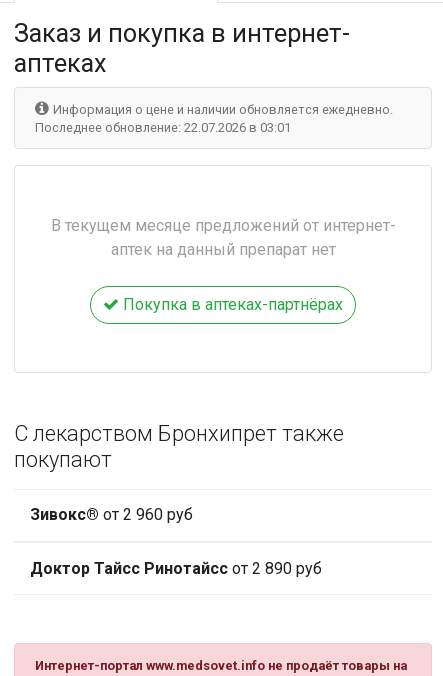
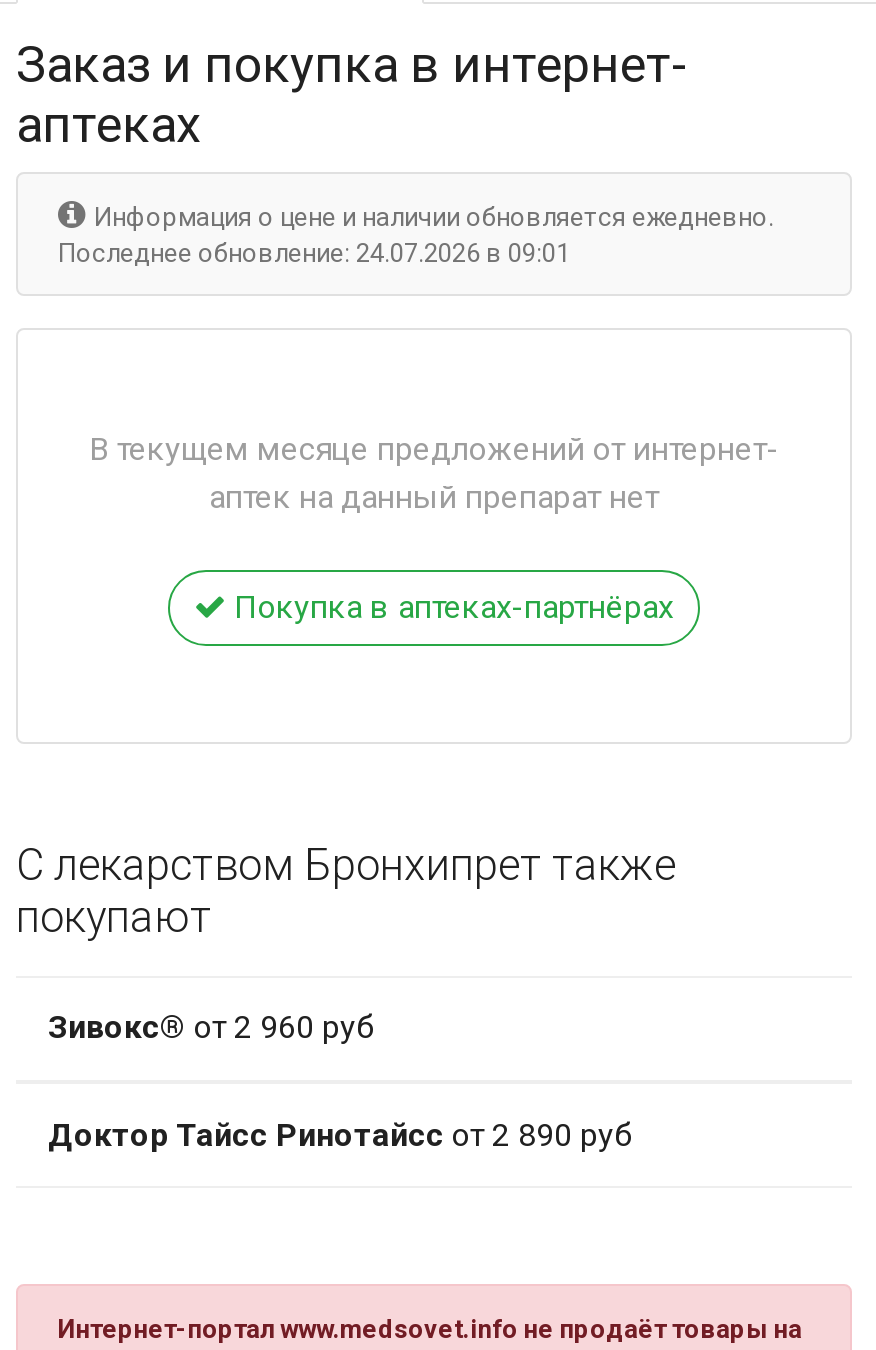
- Последнее обновление: 22.07.2026 в 03:01
+ Последнее обновление: 24.07.2026 в 09:01
